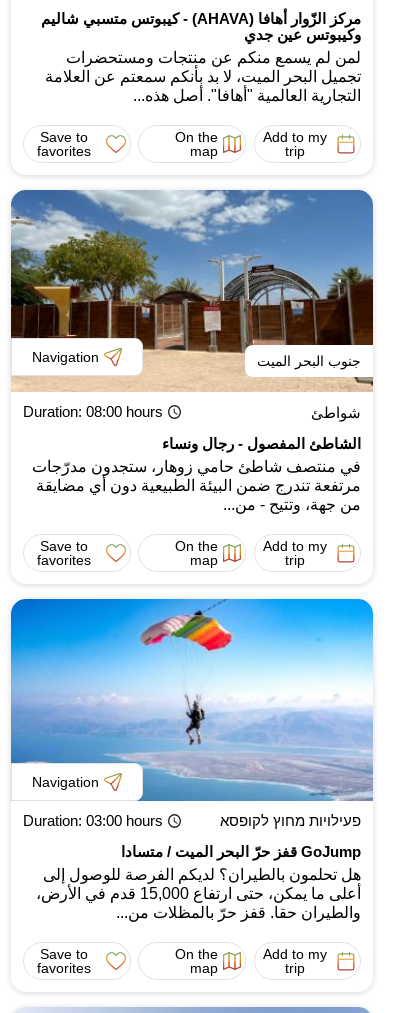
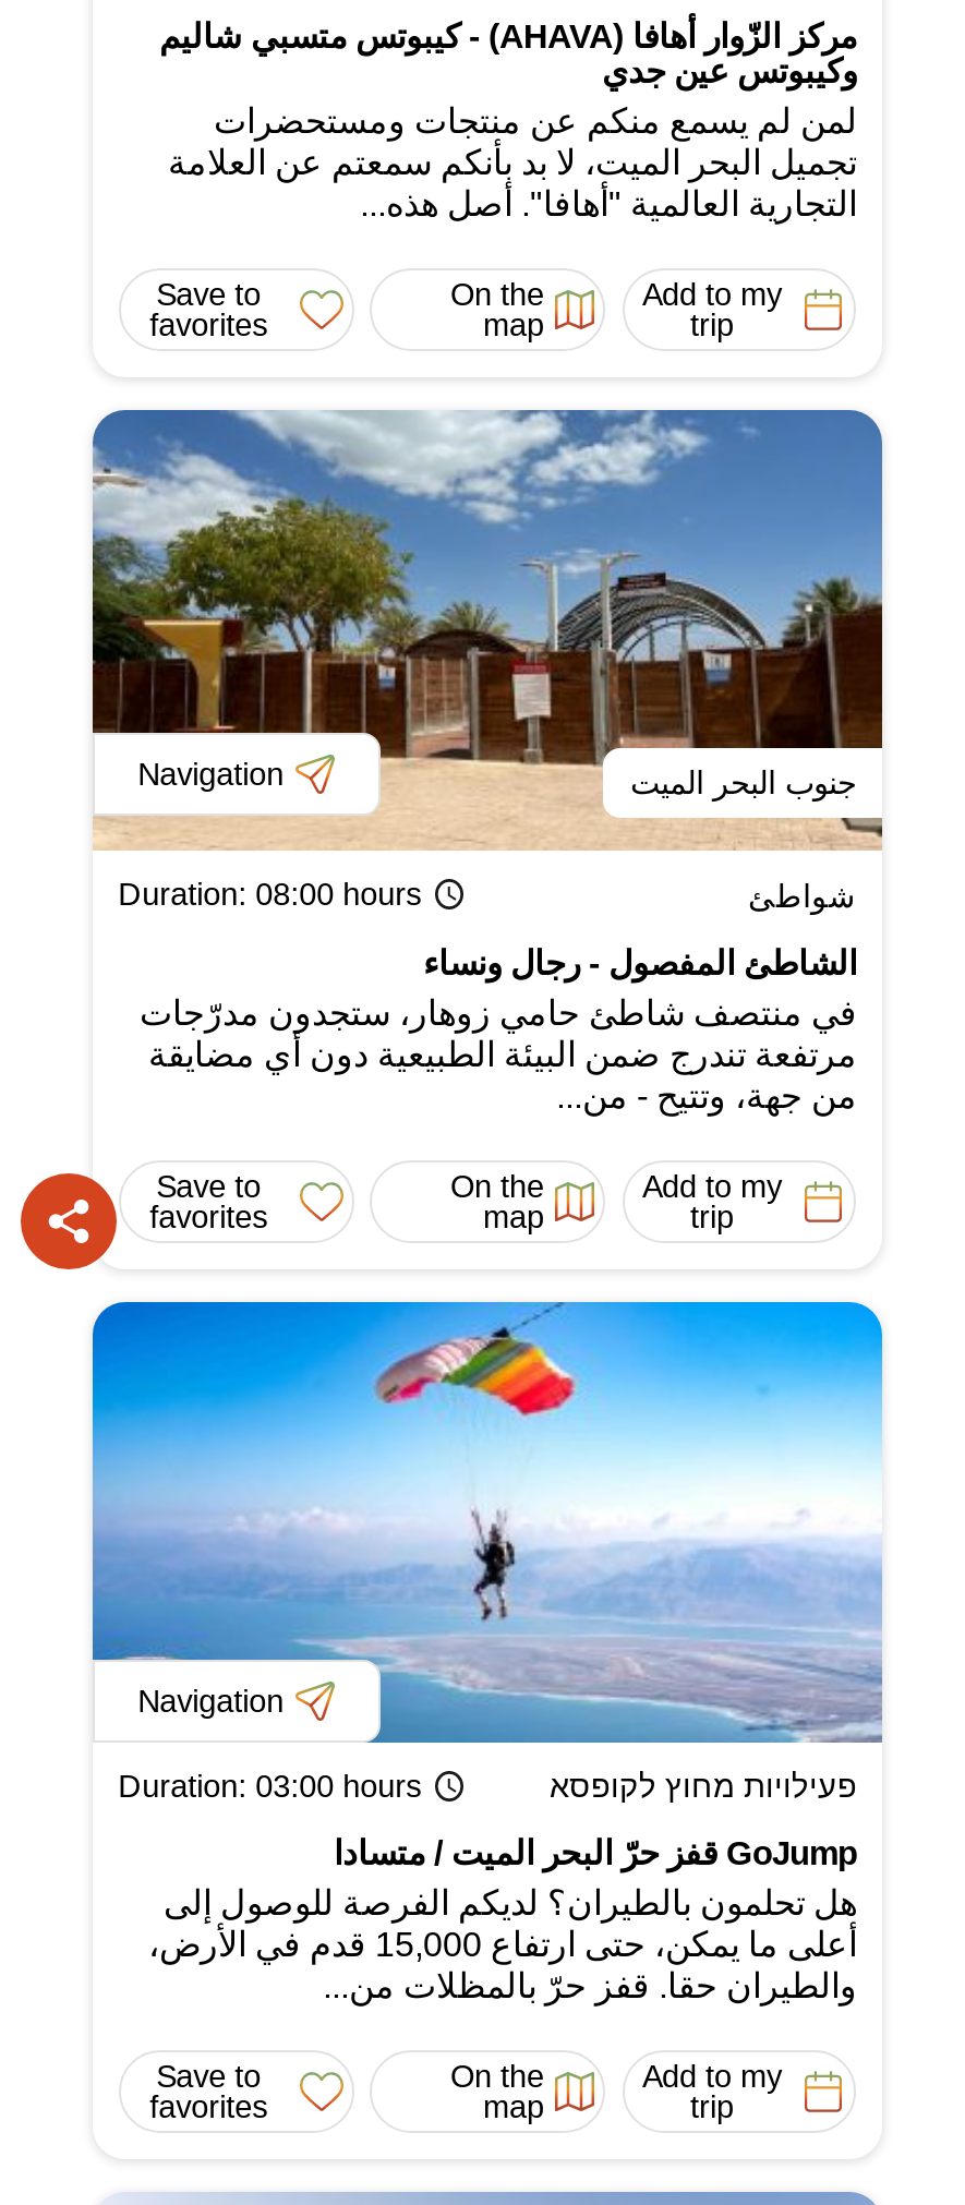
+ [image]
